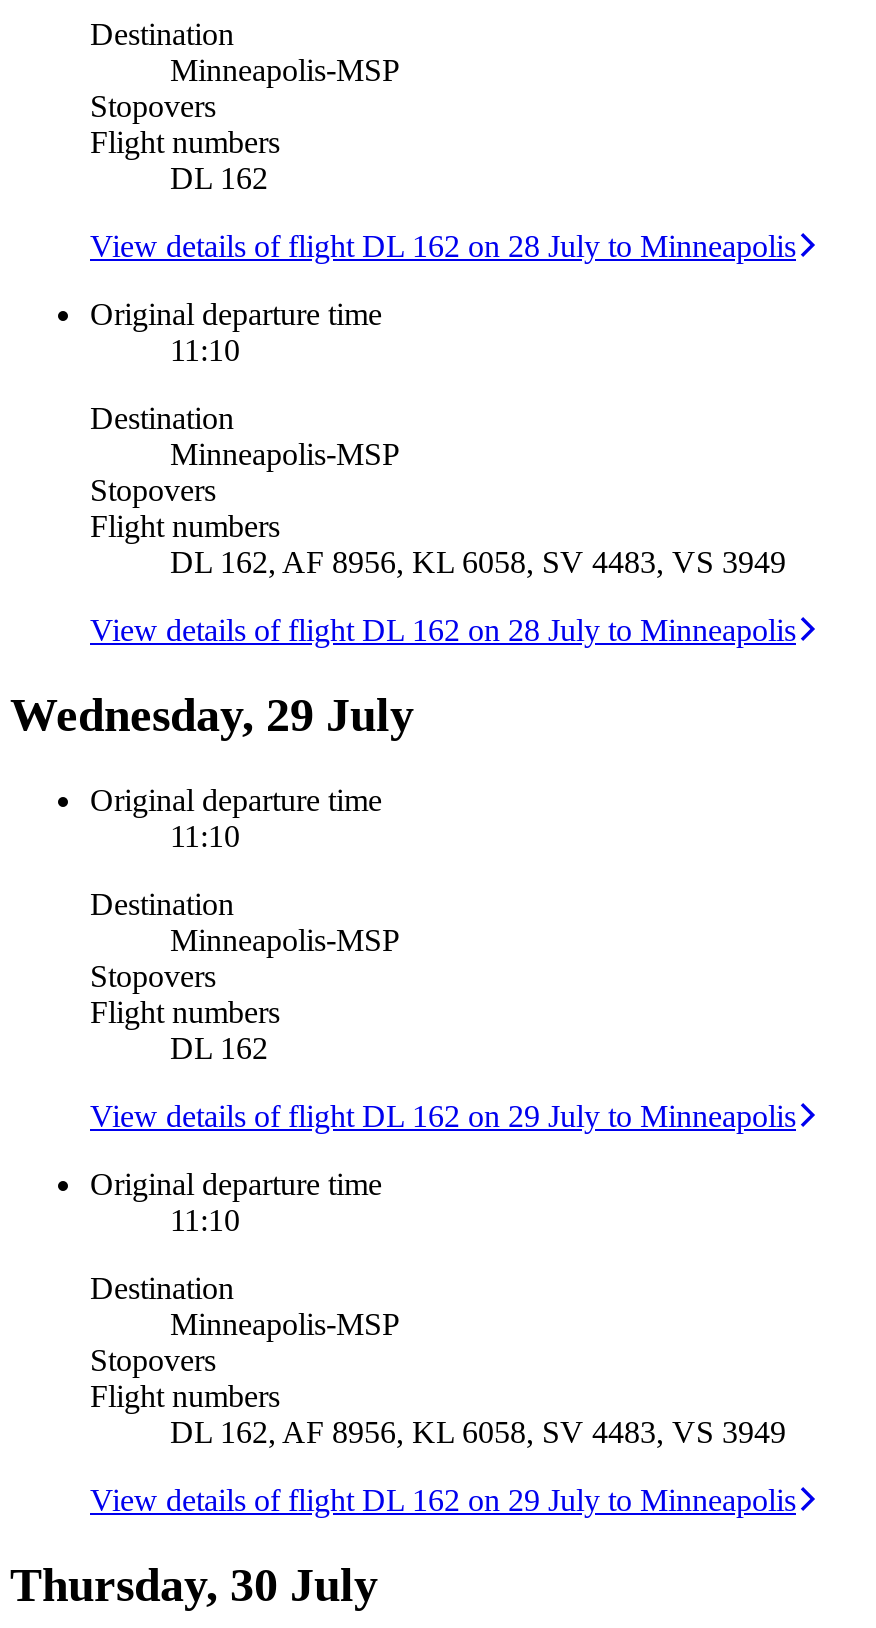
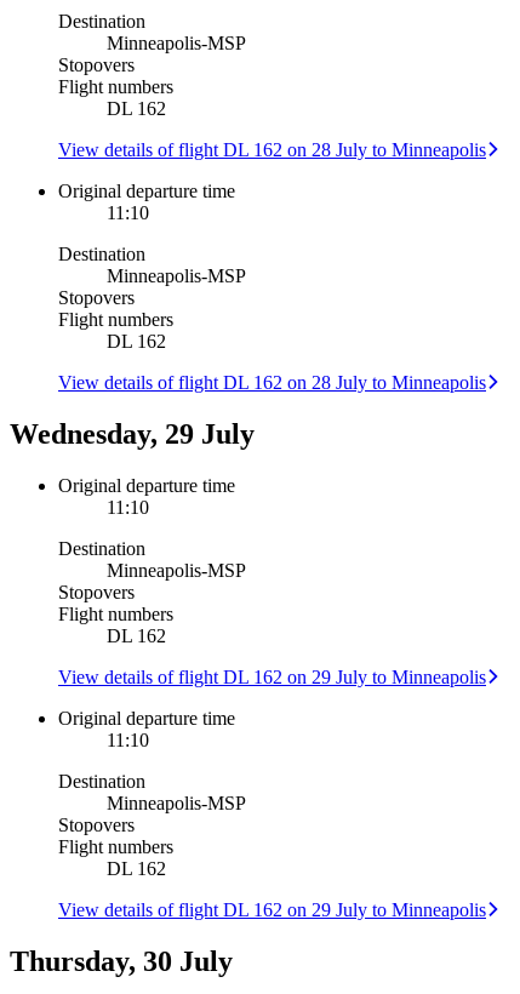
- DL 162, AF 8956, KL 6058, SV 4483, VS 3949
+ DL 162

- DL 162, AF 8956, KL 6058, SV 4483, VS 3949
+ DL 162
